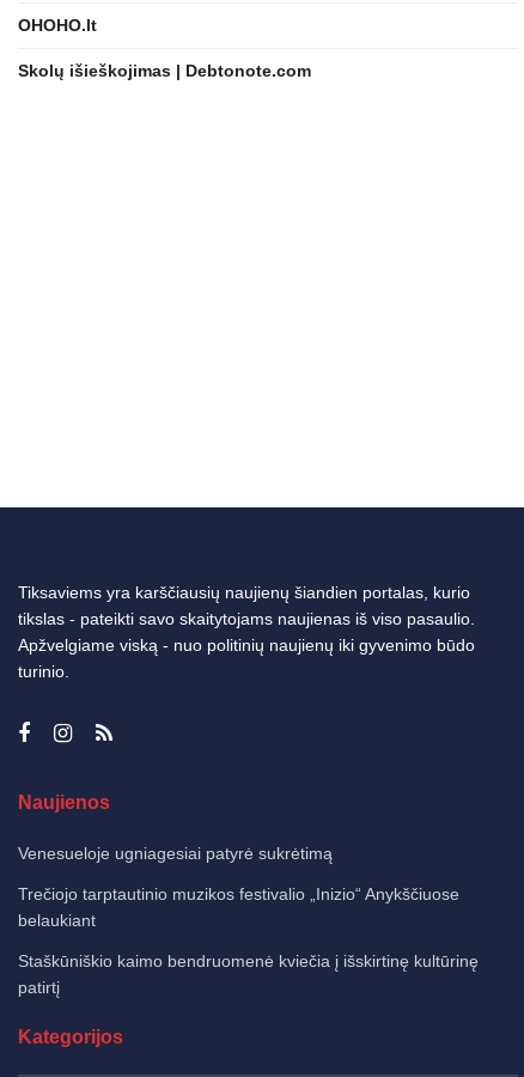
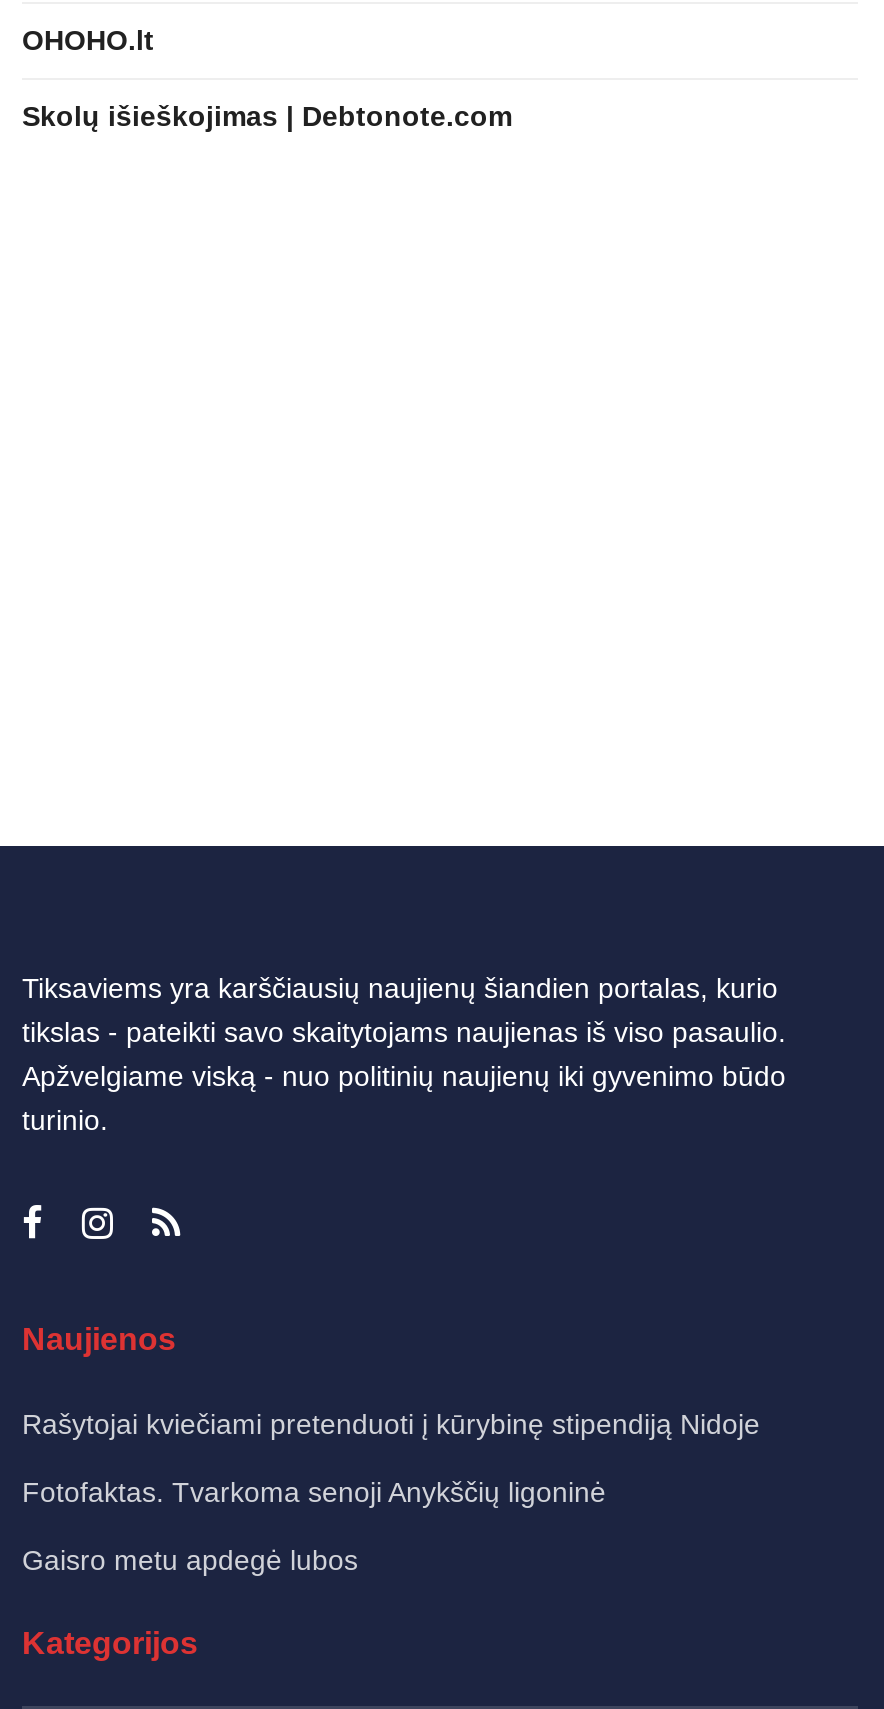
- Venesueloje ugniagesiai patyrė sukrėtimą
+ Rašytojai kviečiami pretenduoti į kūrybinę stipendiją Nidoje

- Trečiojo tarptautinio muzikos festivalio „Inizio“ Anykščiuose
- belaukiant
+ Fotofaktas. Tvarkoma senoji Anykščių ligoninė

- Staškūniškio kaimo bendruomenė kviečia į išskirtinę kultūrinę
- patirtį
+ Gaisro metu apdegė lubos
